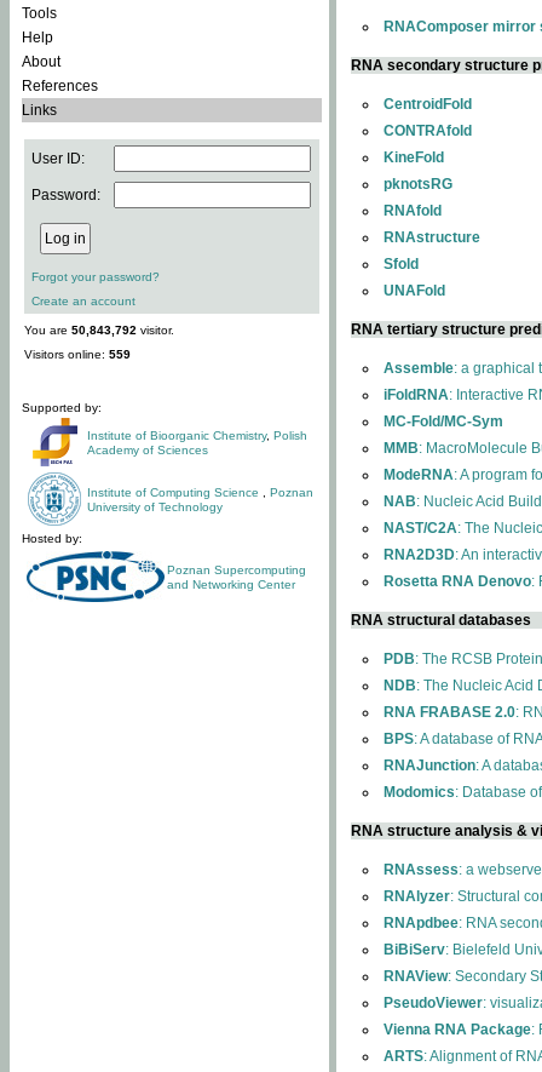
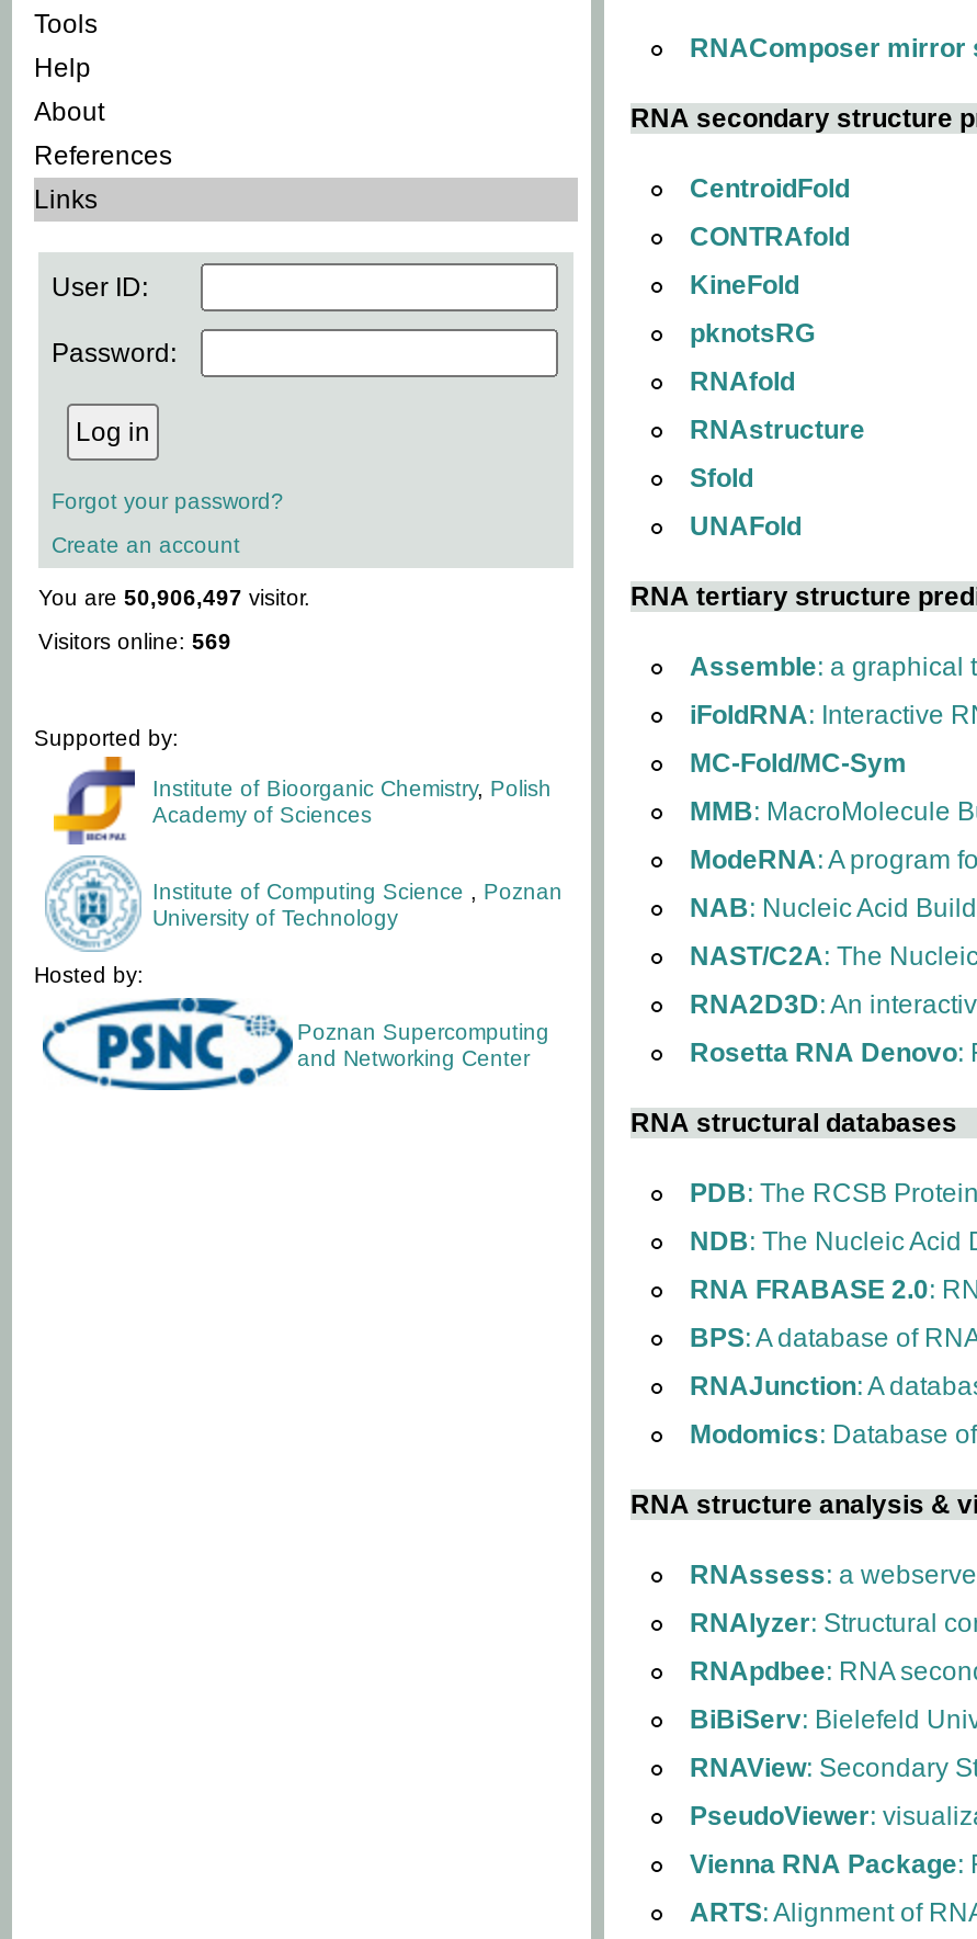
- You are 50,843,792 visitor.
+ You are 50,906,497 visitor.

- Visitors online: 559
+ Visitors online: 569
